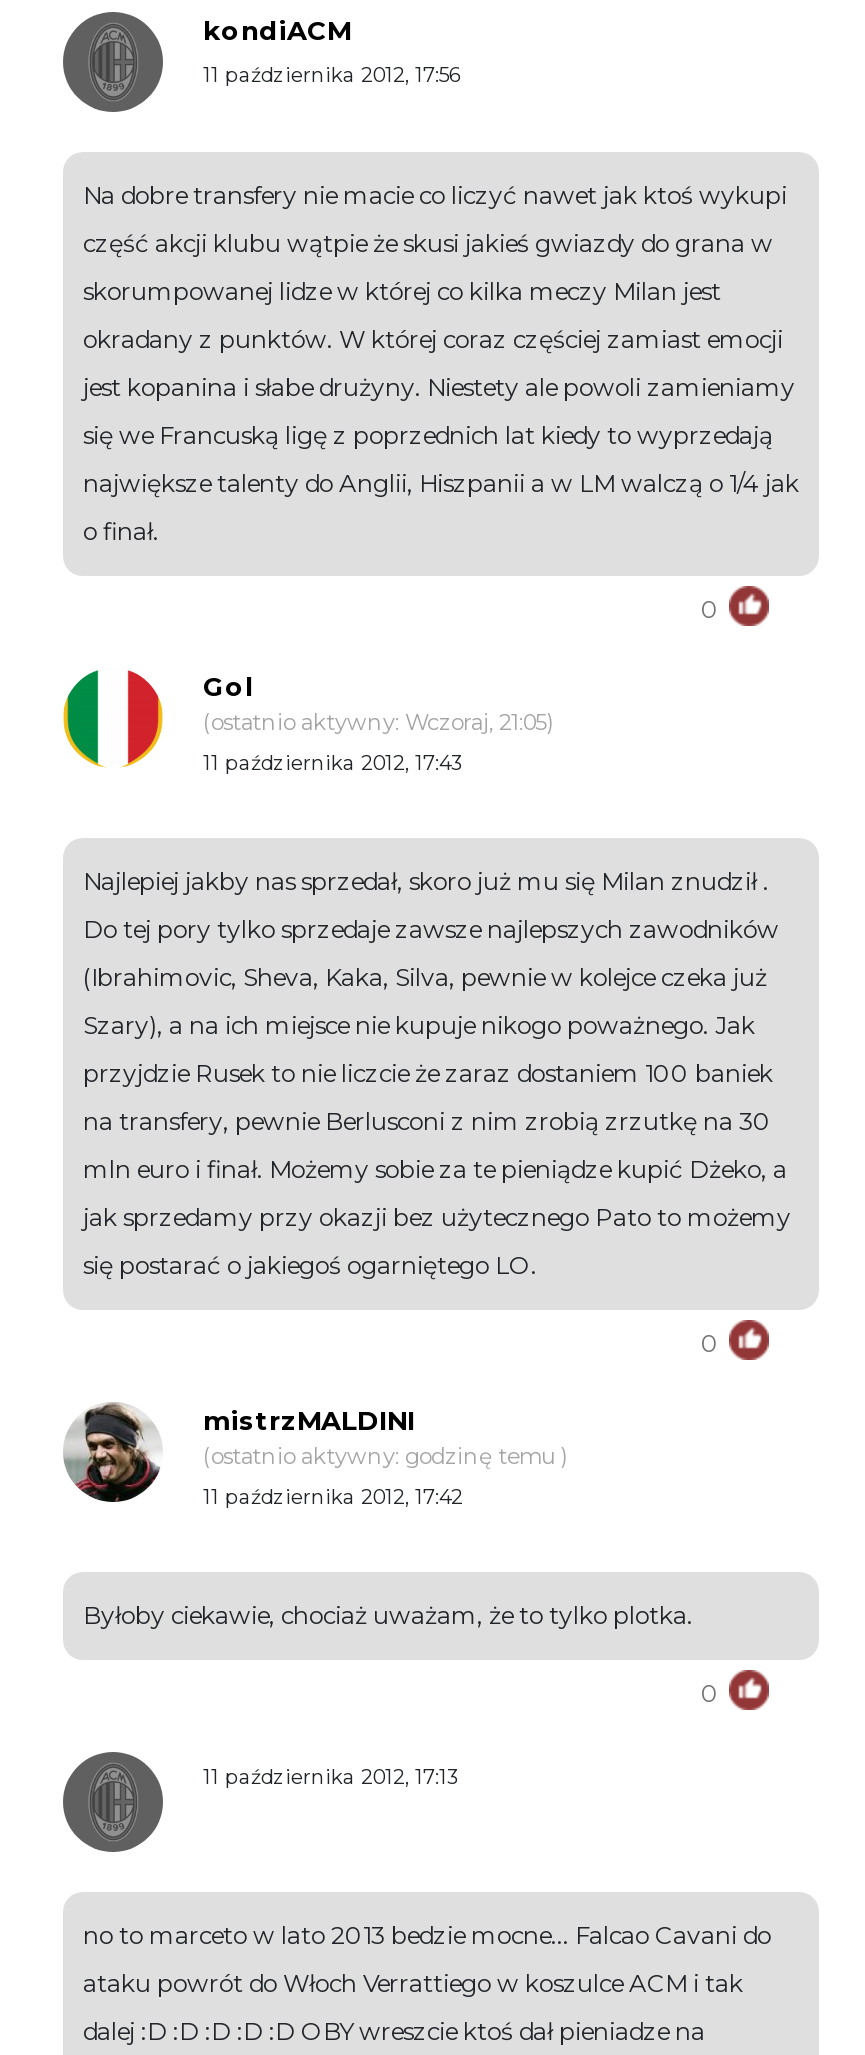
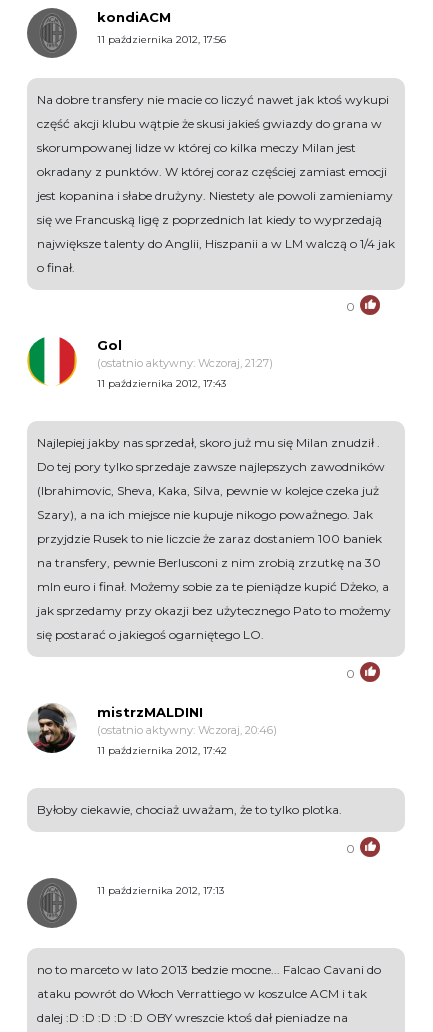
- (ostatnio aktywny: Wczoraj, 21:05)
+ (ostatnio aktywny: Wczoraj, 21:27)

- (ostatnio aktywny: godzinę temu )
+ (ostatnio aktywny: Wczoraj, 20:46)
